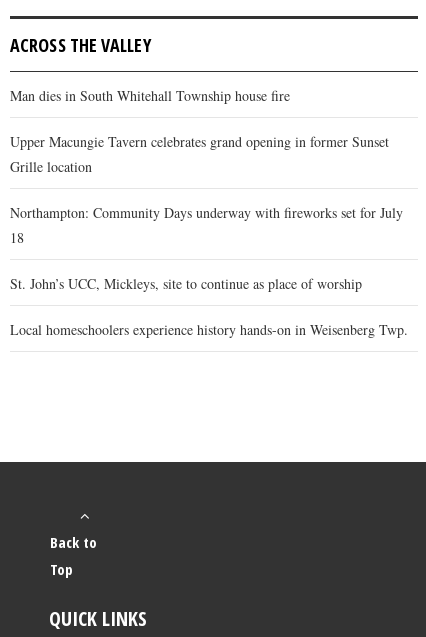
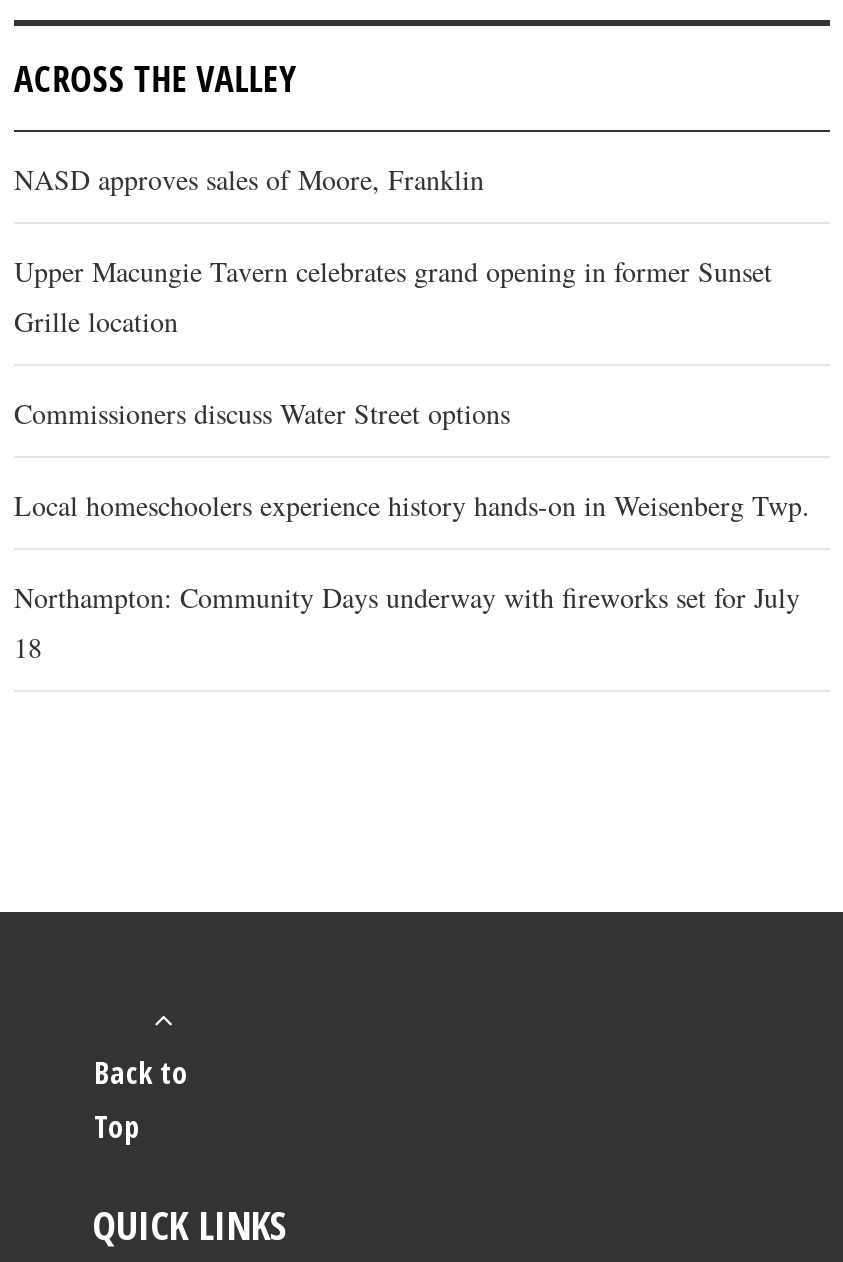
- Man dies in South Whitehall Township house fire
+ NASD approves sales of Moore, Franklin

+ Commissioners discuss Water Street options

moved down: Northampton: Community Days underway with fireworks set for July | 18

- St. John’s UCC, Mickleys, site to continue as place of worship

moved up: Local homeschoolers experience history hands-on in Weisenberg Twp.
